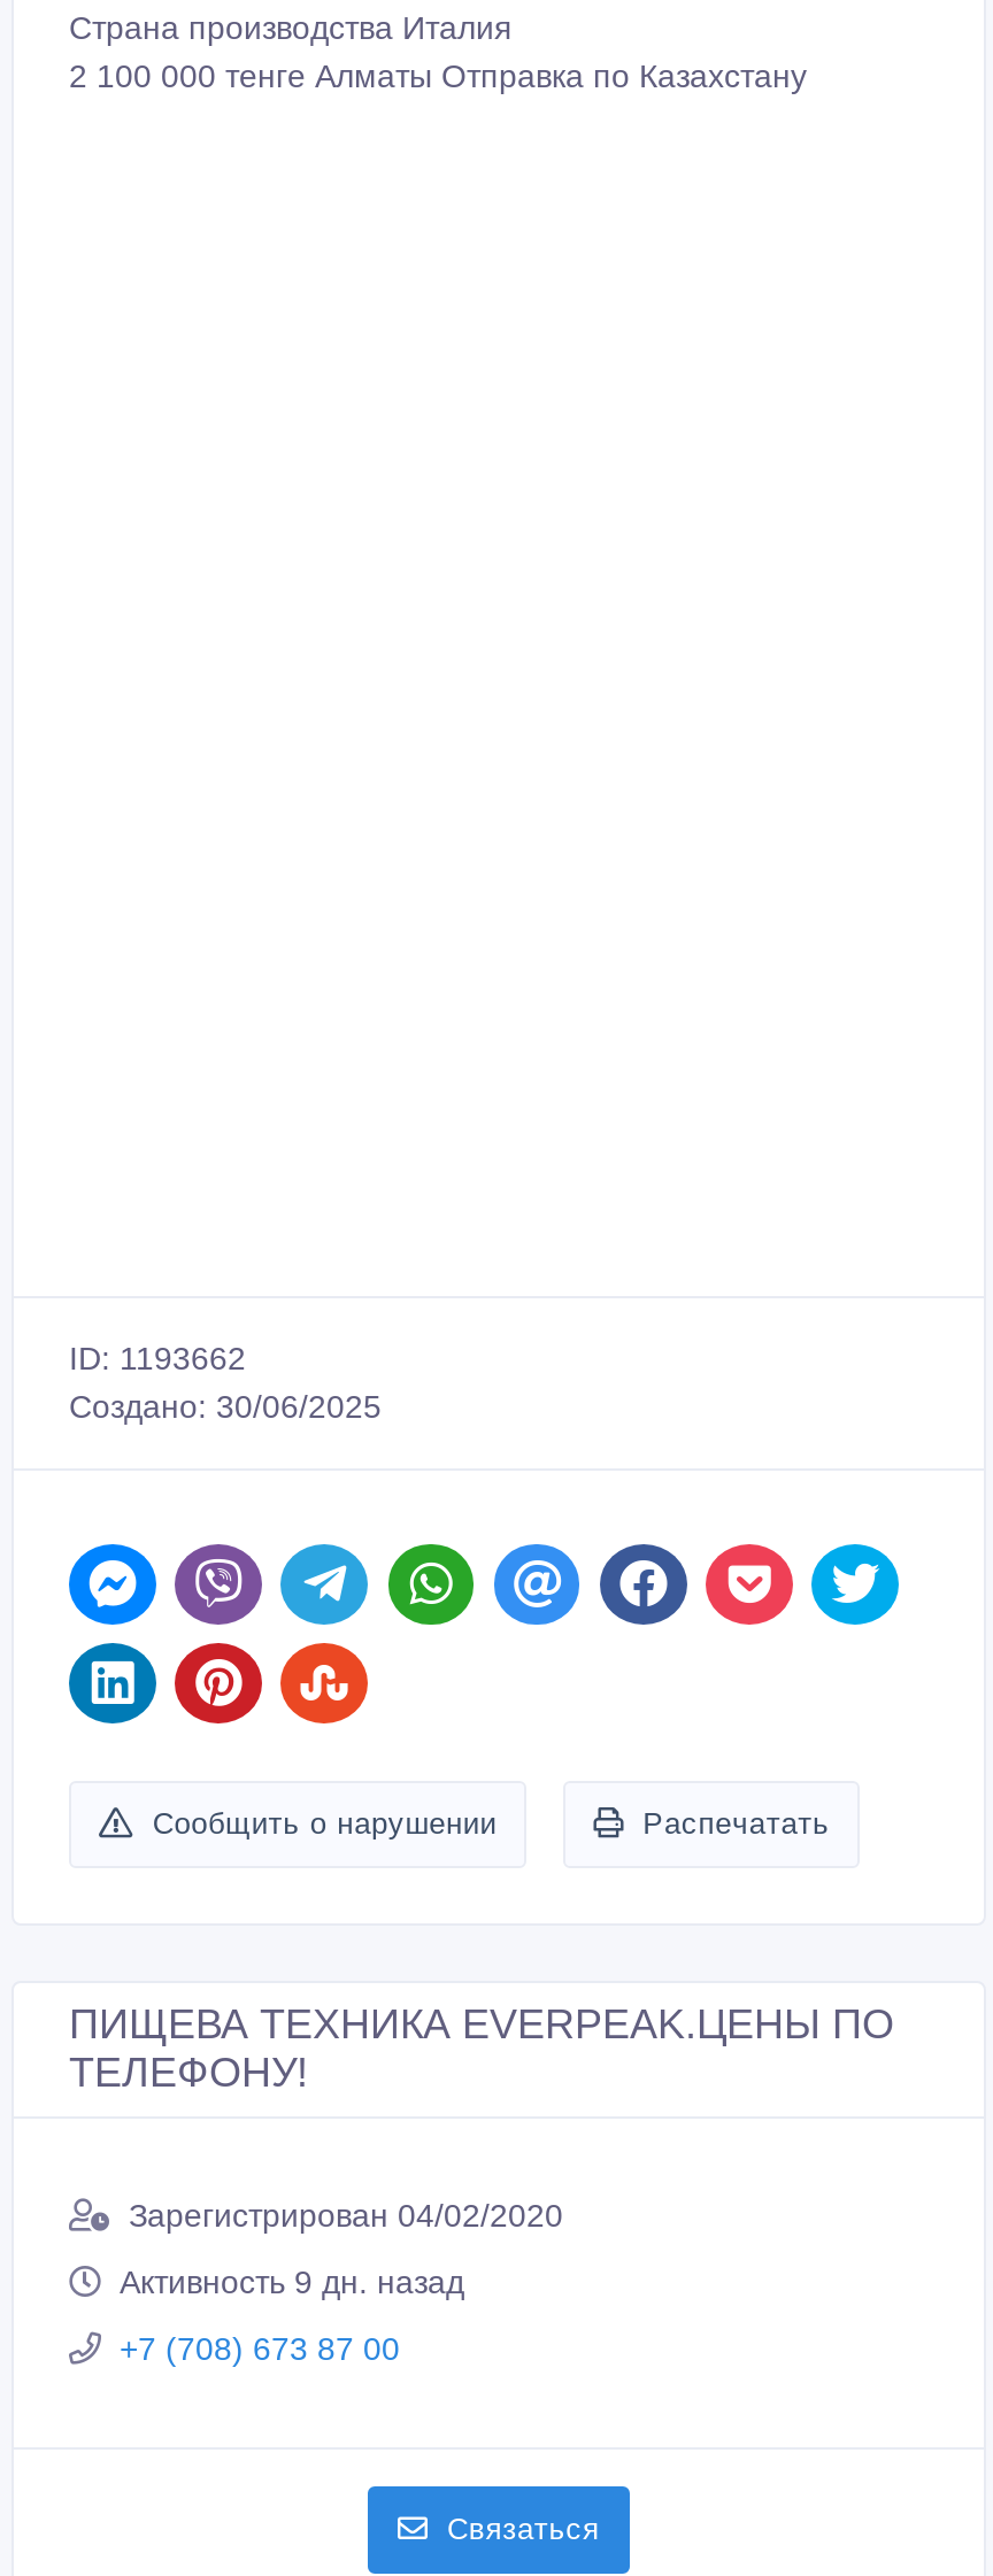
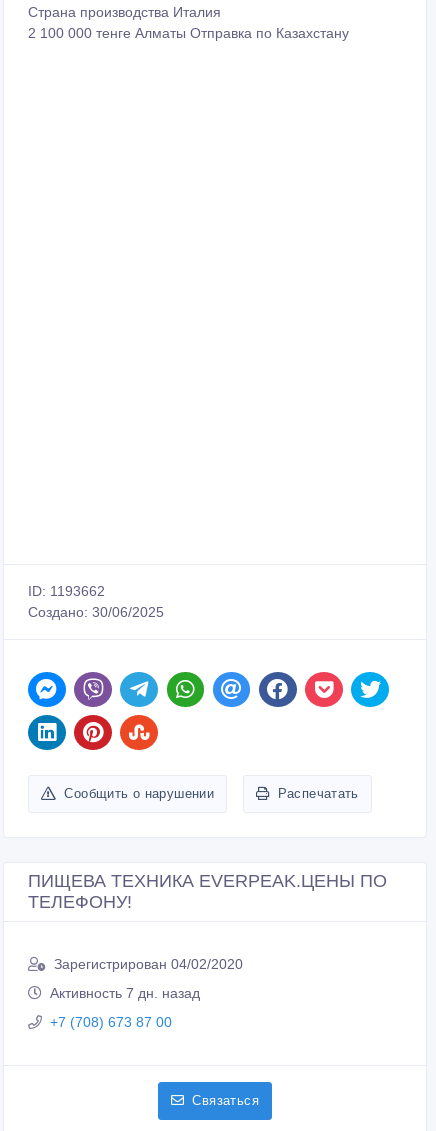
- Активность 9 дн. назад
+ Активность 7 дн. назад
